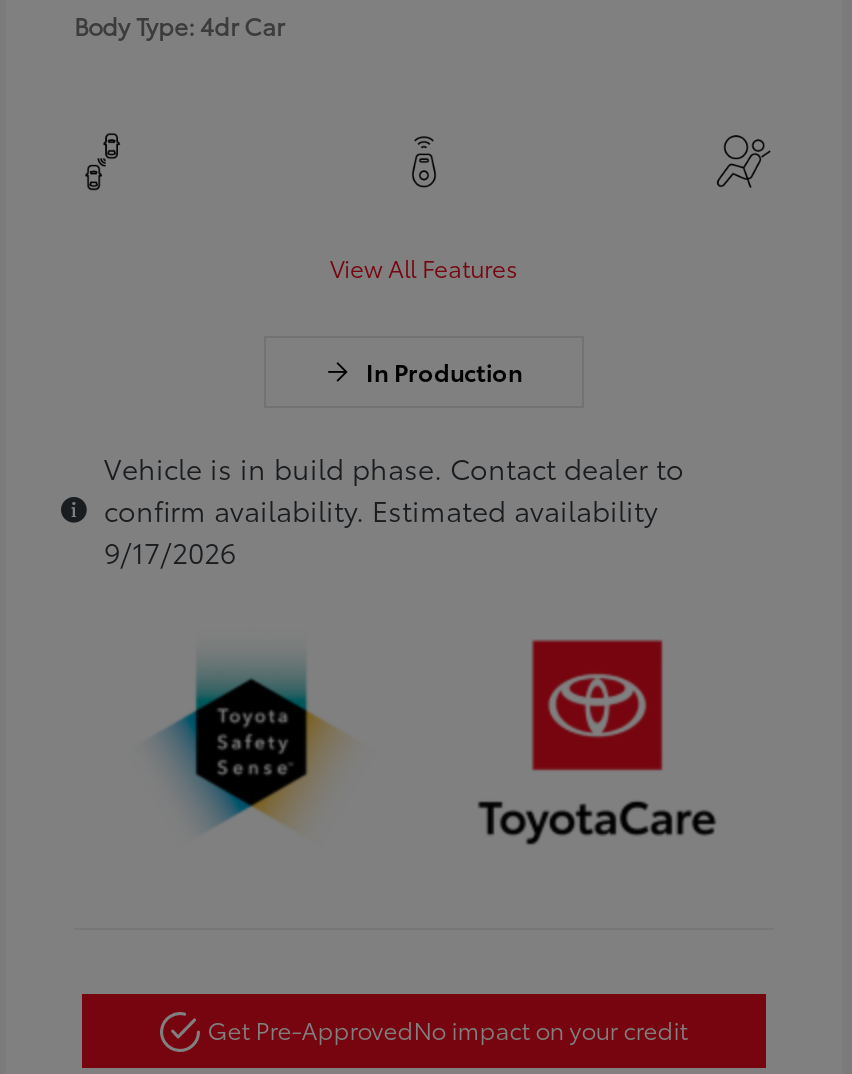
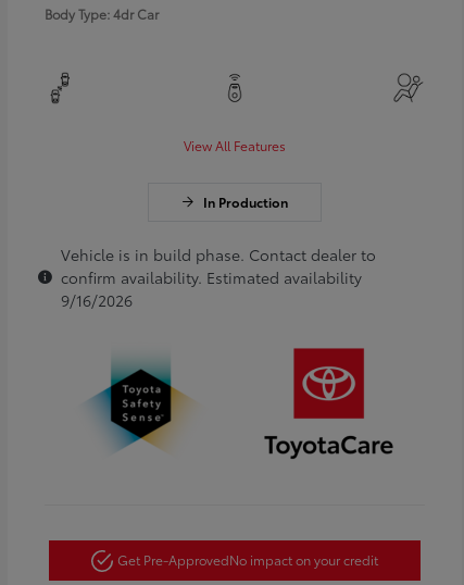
- 9/17/2026
+ 9/16/2026
